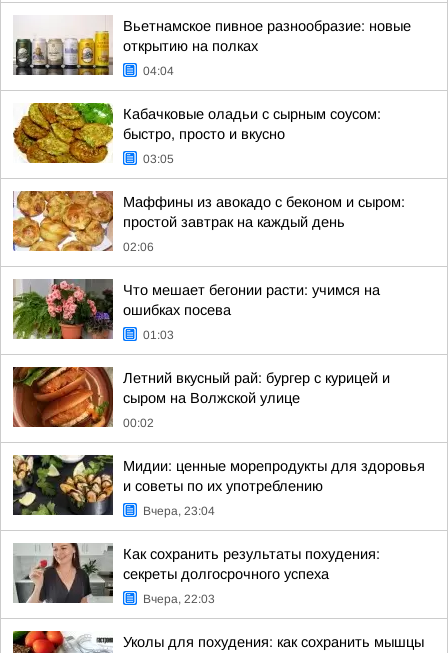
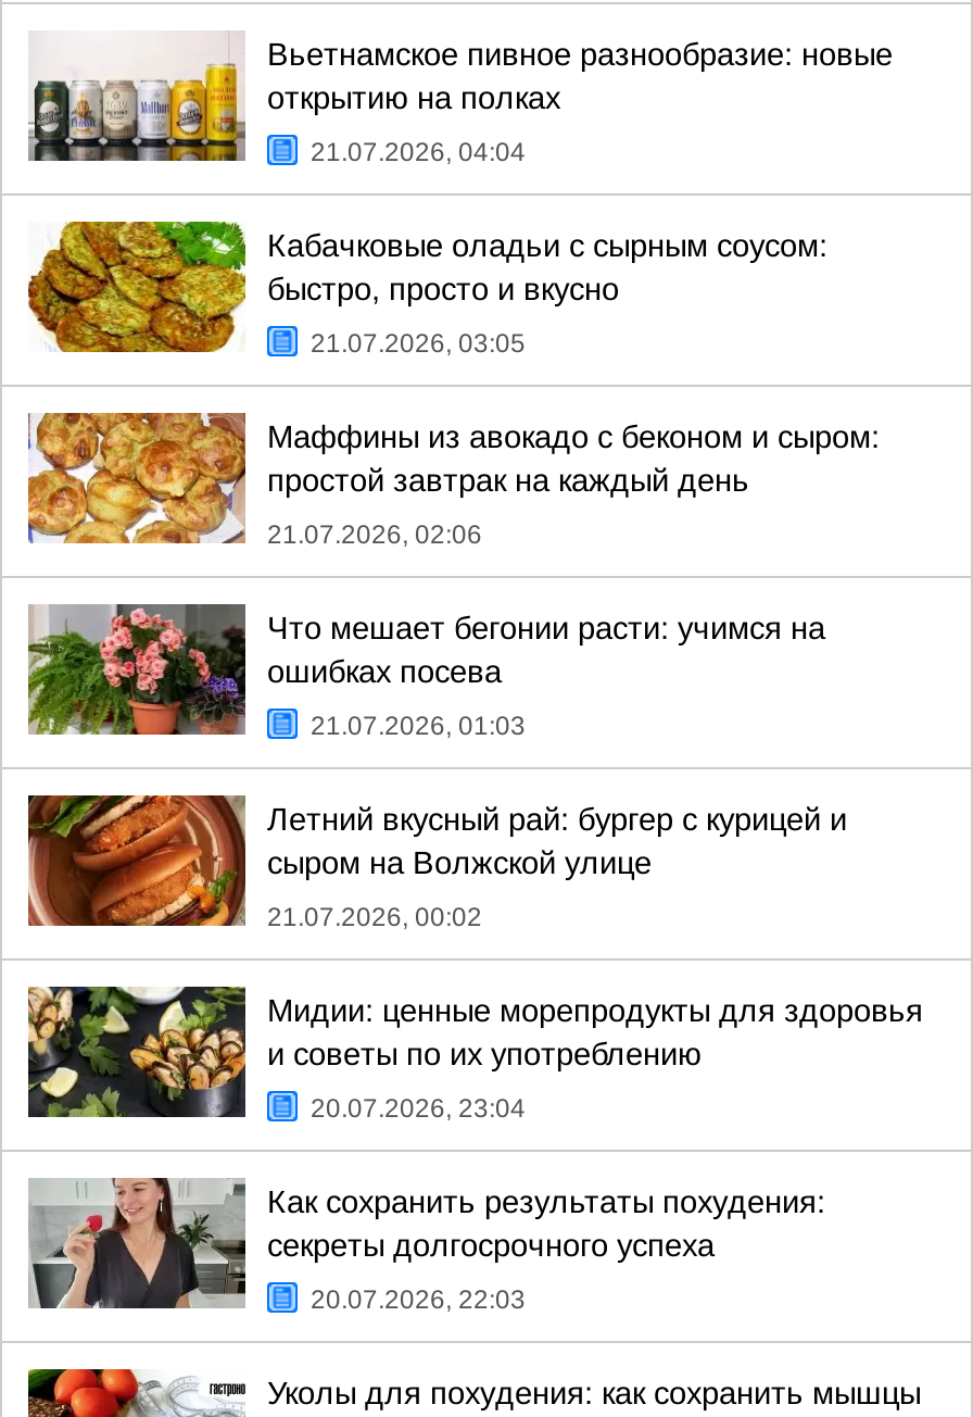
- 04:04
+ 21.07.2026, 04:04

- 03:05
+ 21.07.2026, 03:05

- 02:06
+ 21.07.2026, 02:06

- 01:03
+ 21.07.2026, 01:03

- 00:02
+ 21.07.2026, 00:02

- Вчера, 23:04
+ 20.07.2026, 23:04

- Вчера, 22:03
+ 20.07.2026, 22:03
